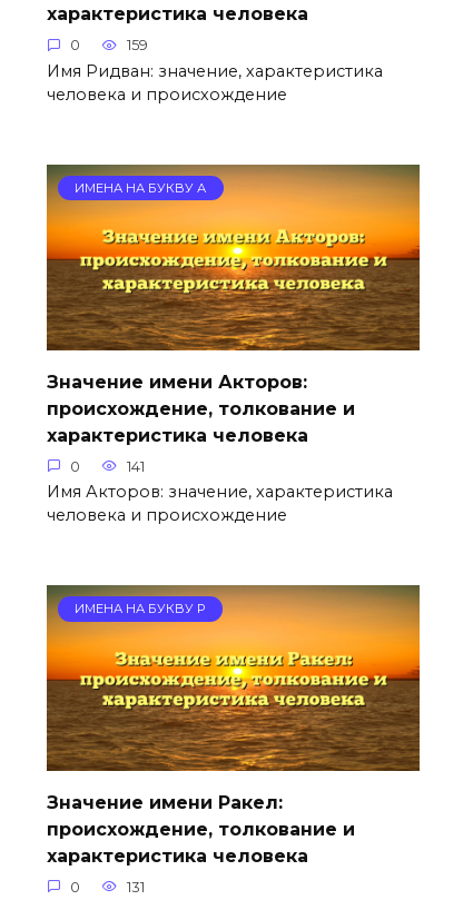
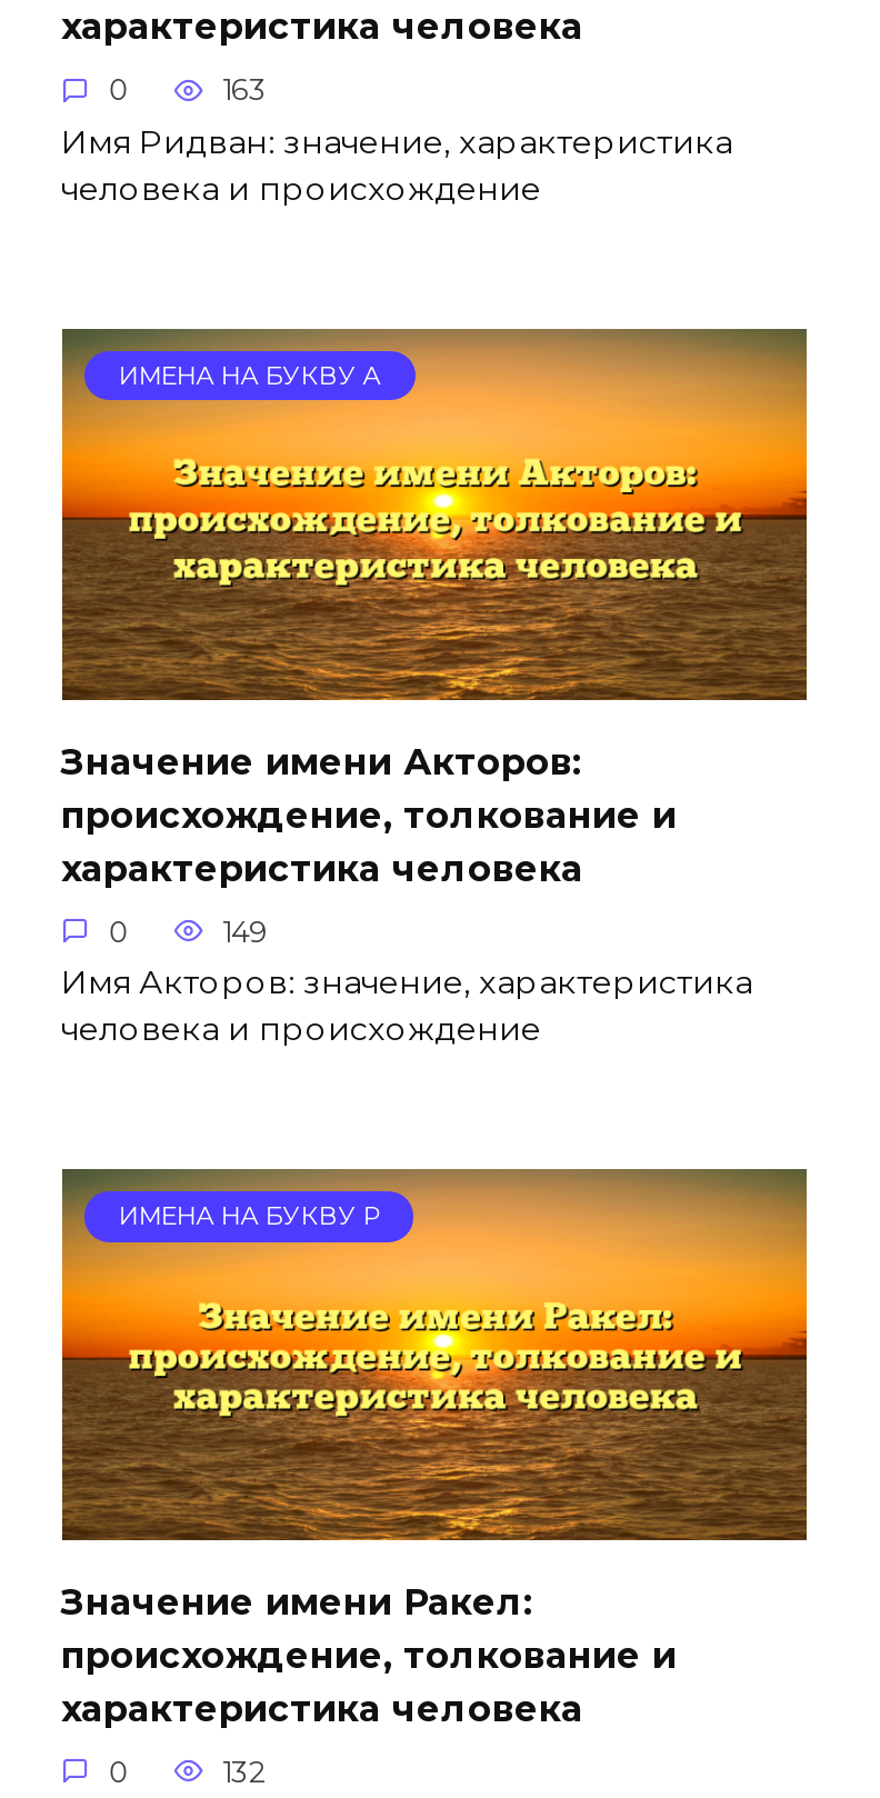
- 159
+ 163

- 141
+ 149

- 131
+ 132
